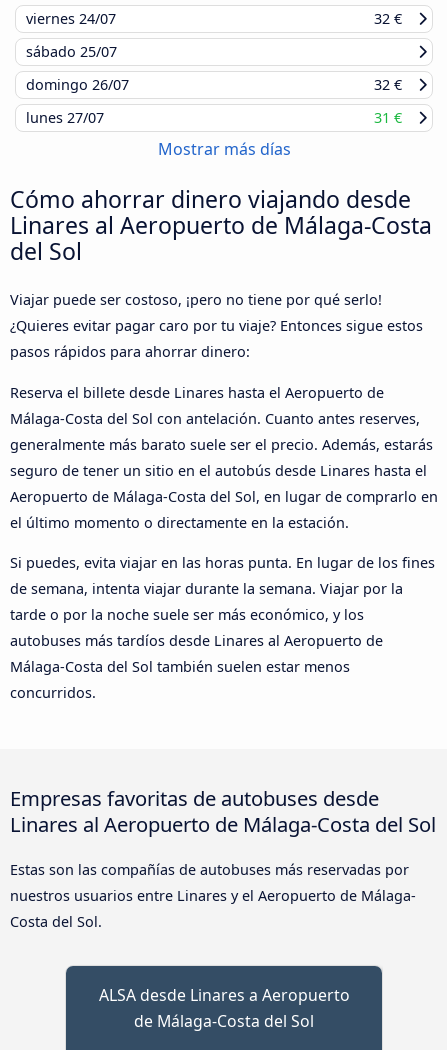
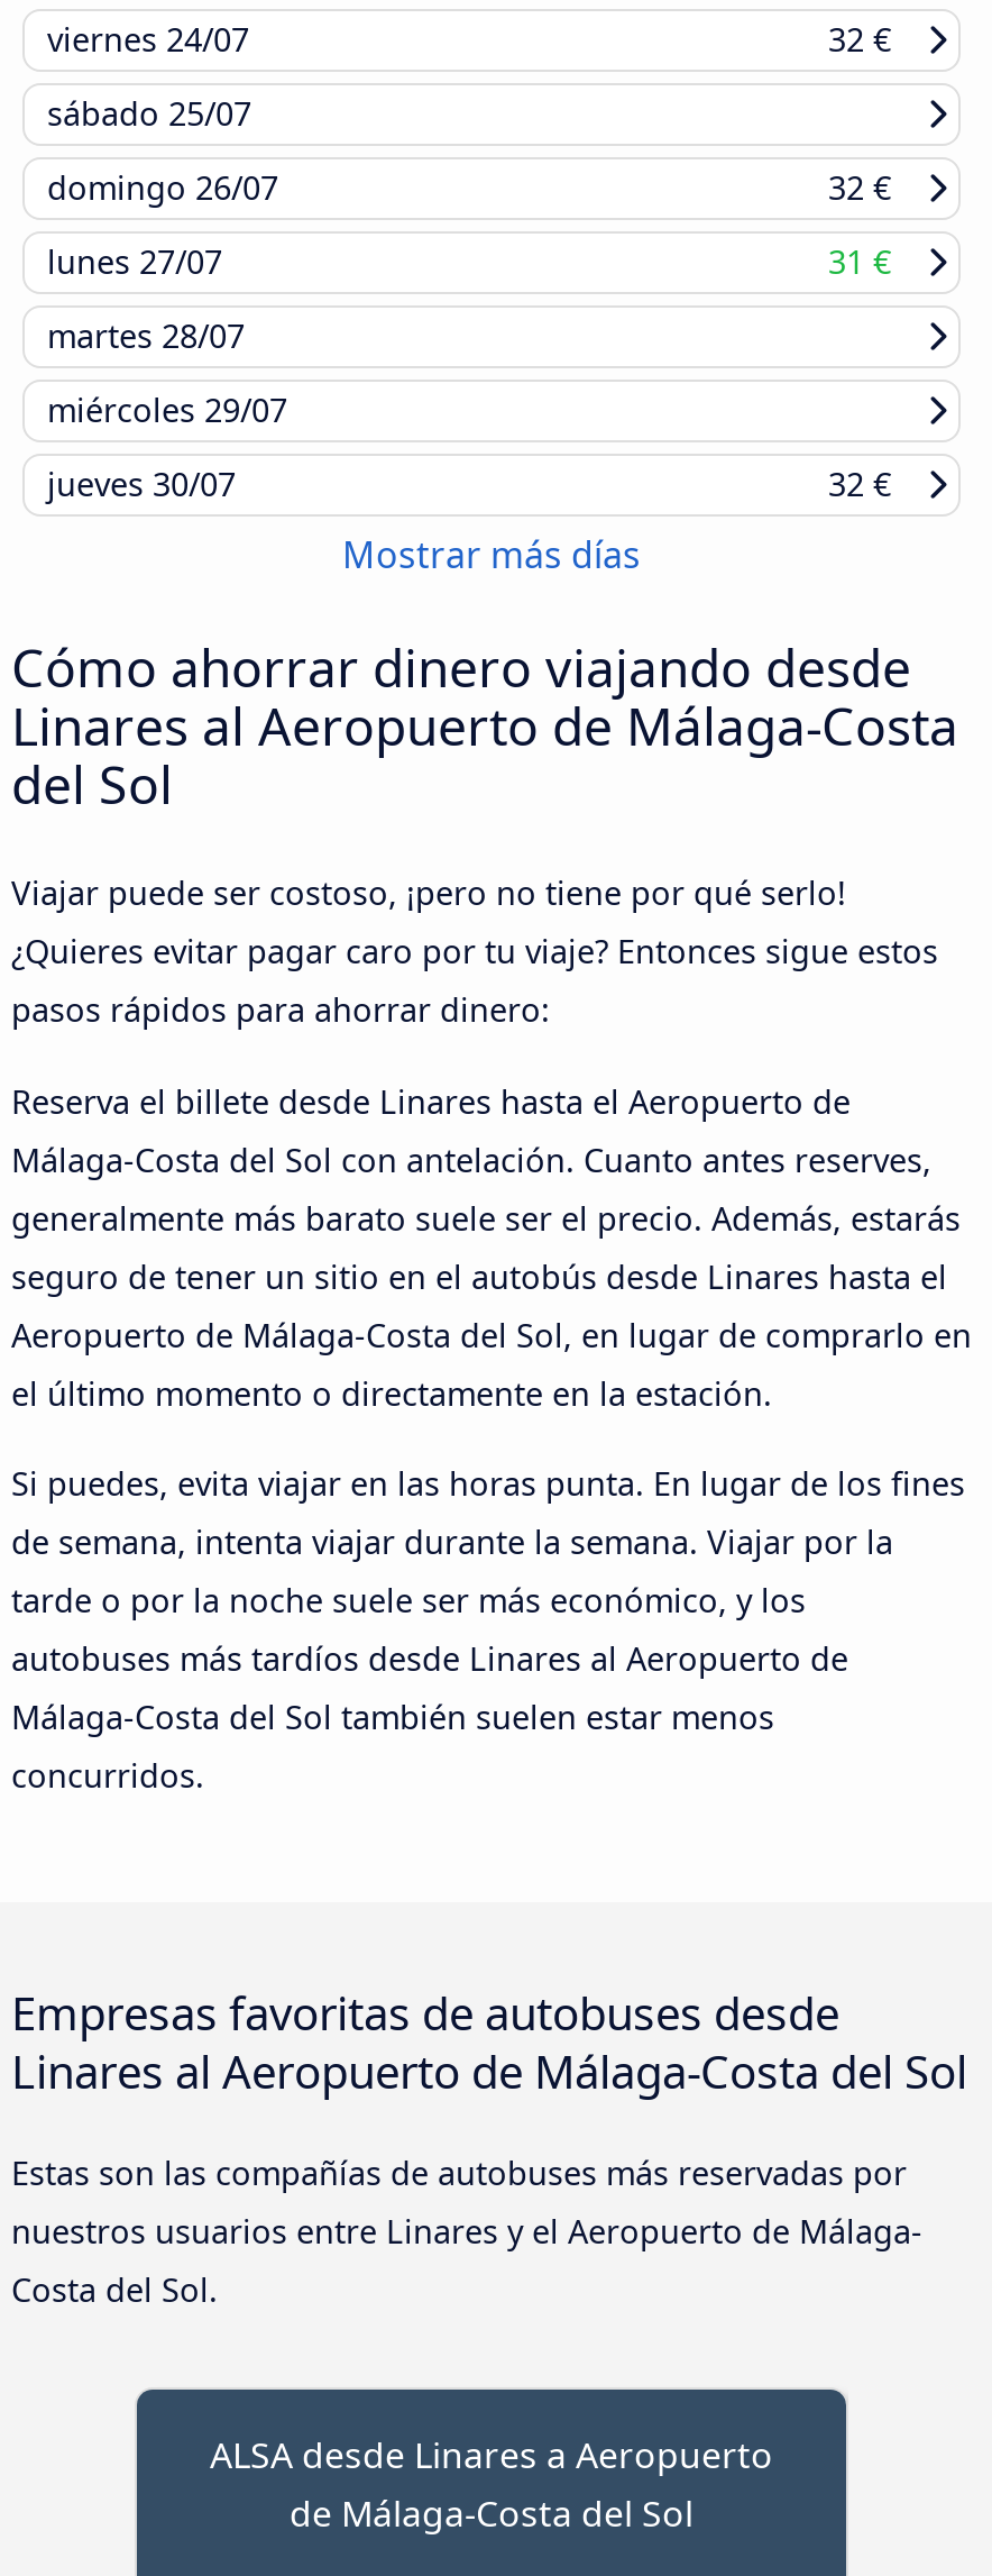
+ martes 28/07
+ miércoles 29/07
+ jueves 30/07
+ 32 €
